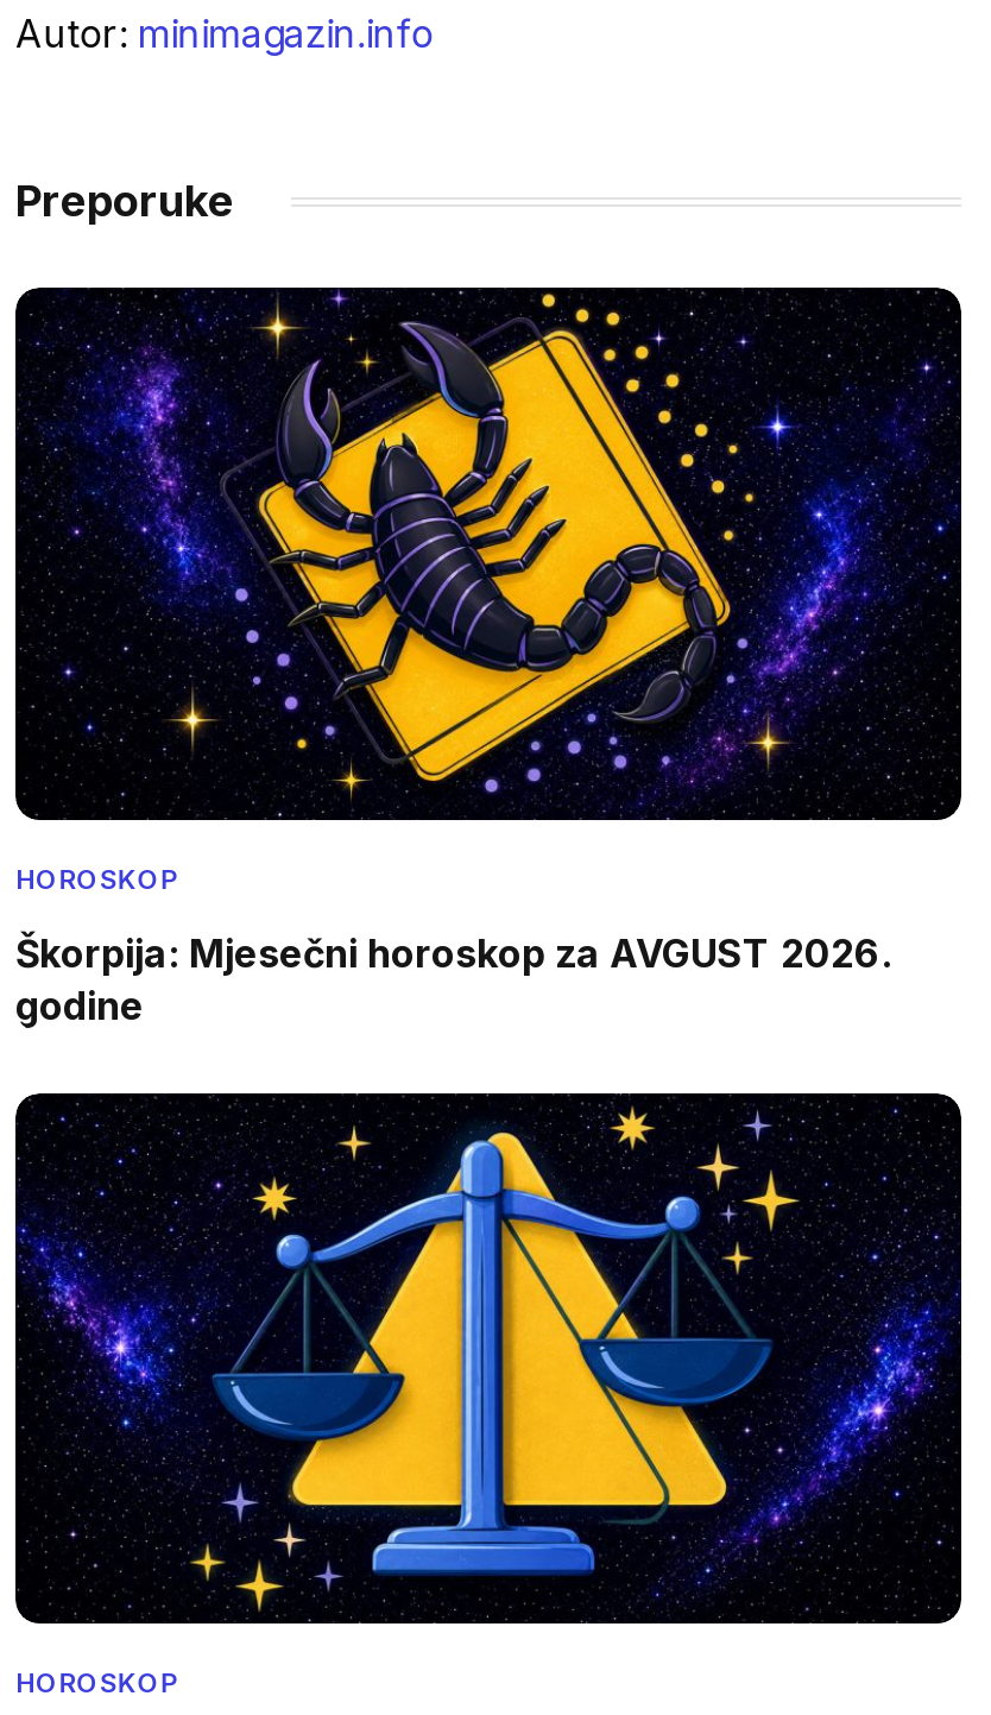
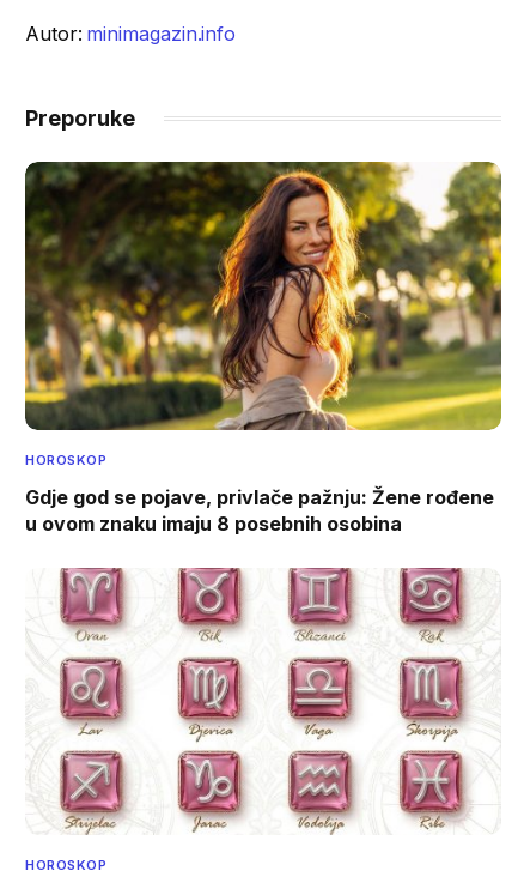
- [image]
+ [image]

- Škorpija: Mjesečni horoskop za AVGUST 2026.
- godine
+ Gdje god se pojave, privlače pažnju: Žene rođene
+ u ovom znaku imaju 8 posebnih osobina

- [image]
+ [image]
